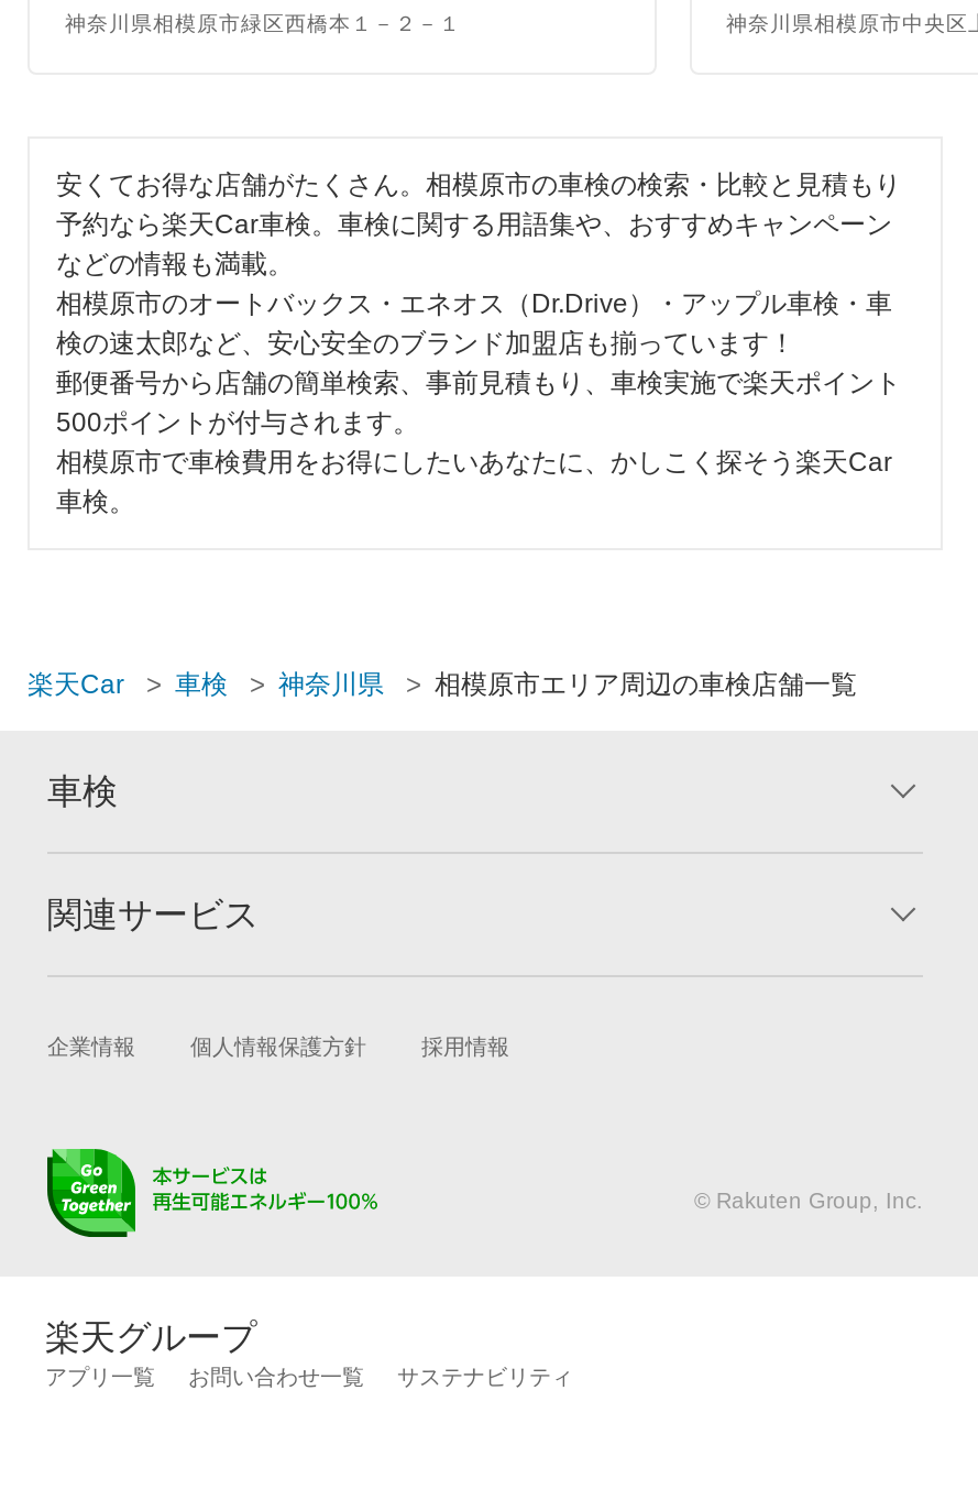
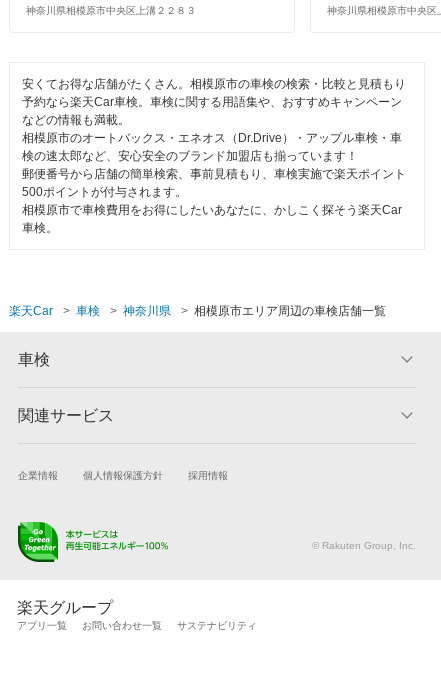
- 神奈川県相模原市緑区西橋本１－２－１
+ 神奈川県相模原市中央区上溝２２８３
